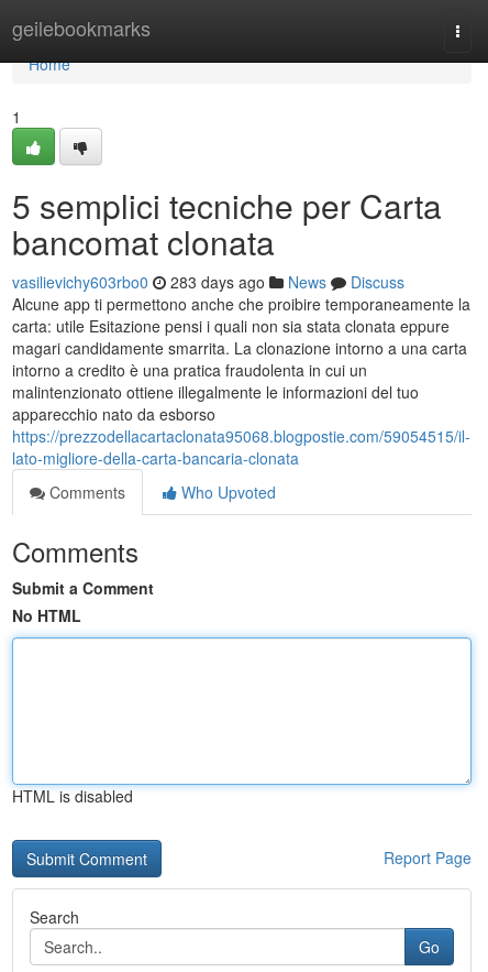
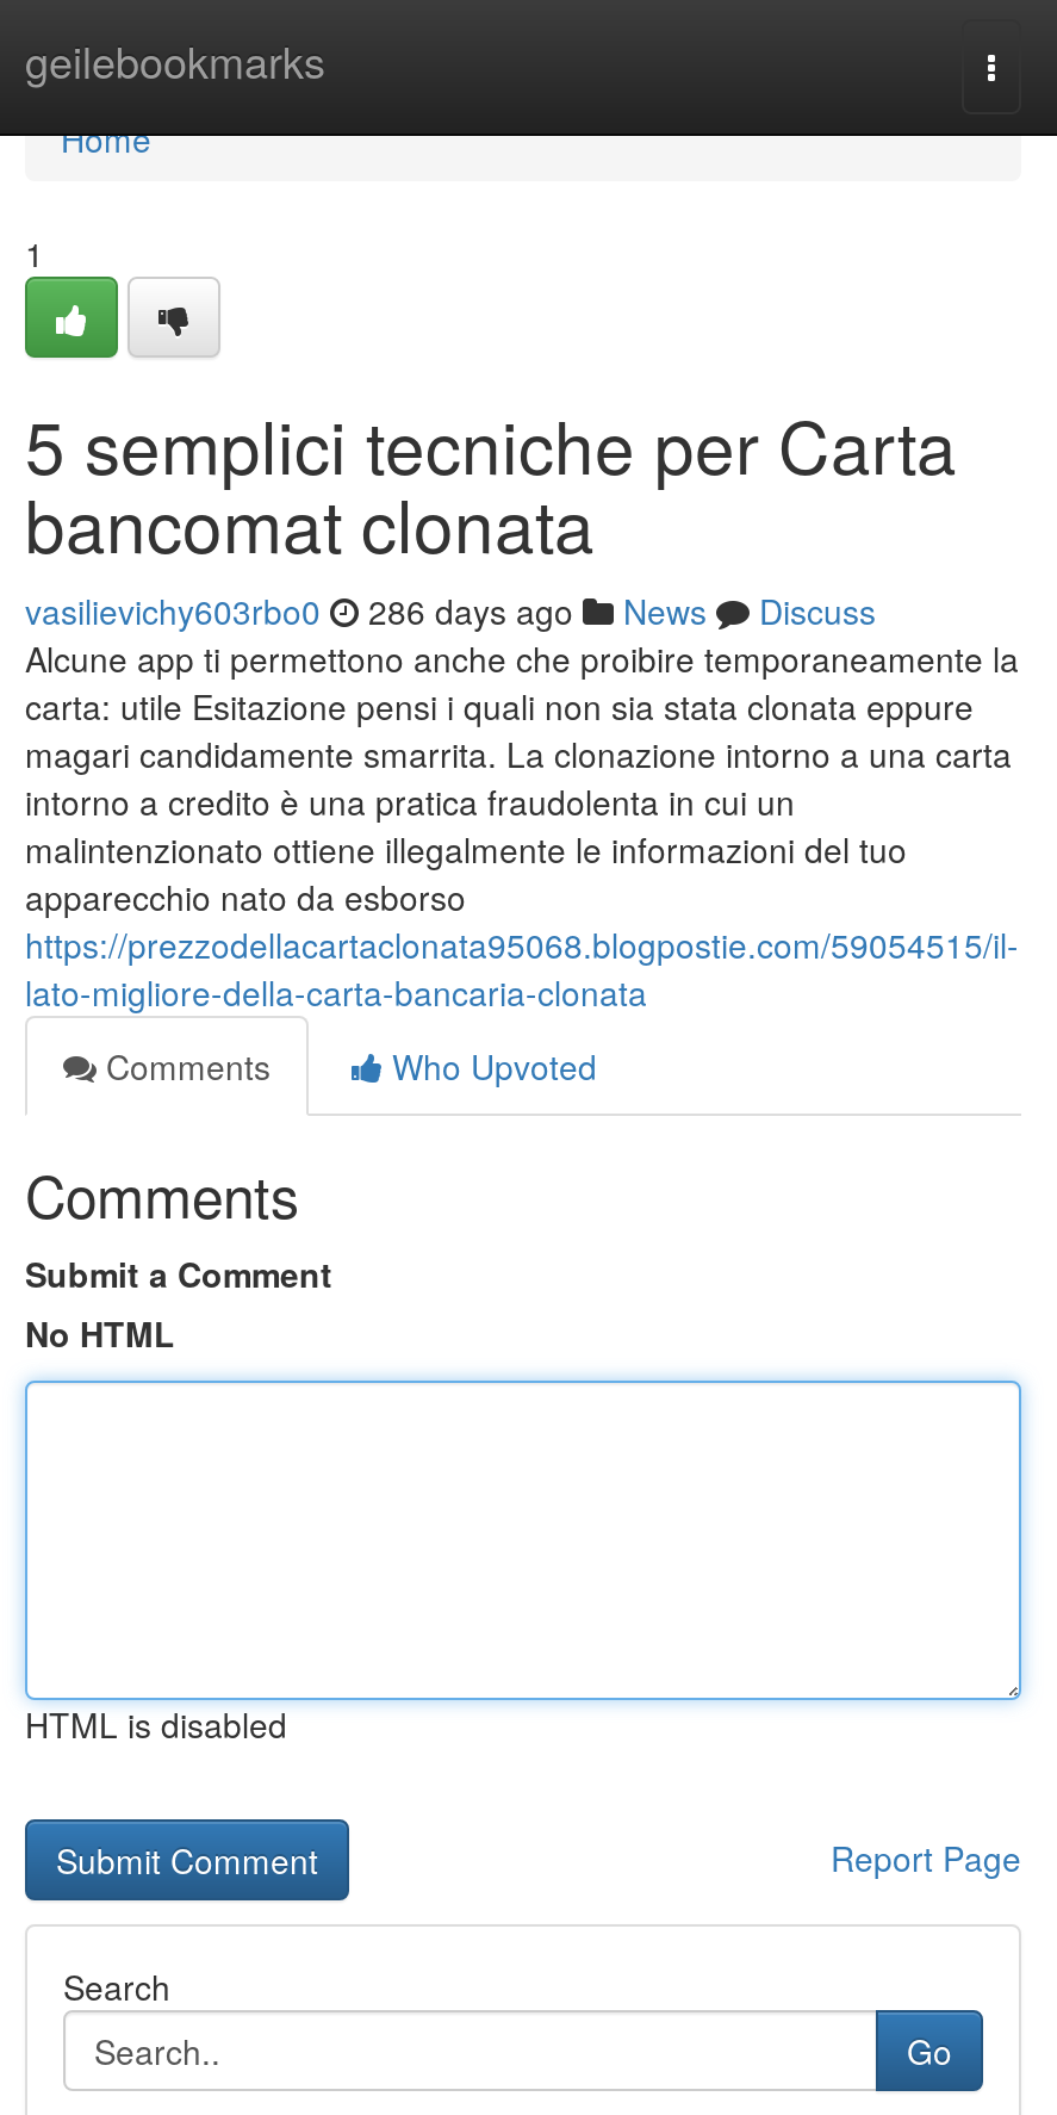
- vasilievichy603rbo0 283 days ago News Discuss
+ vasilievichy603rbo0 286 days ago News Discuss
